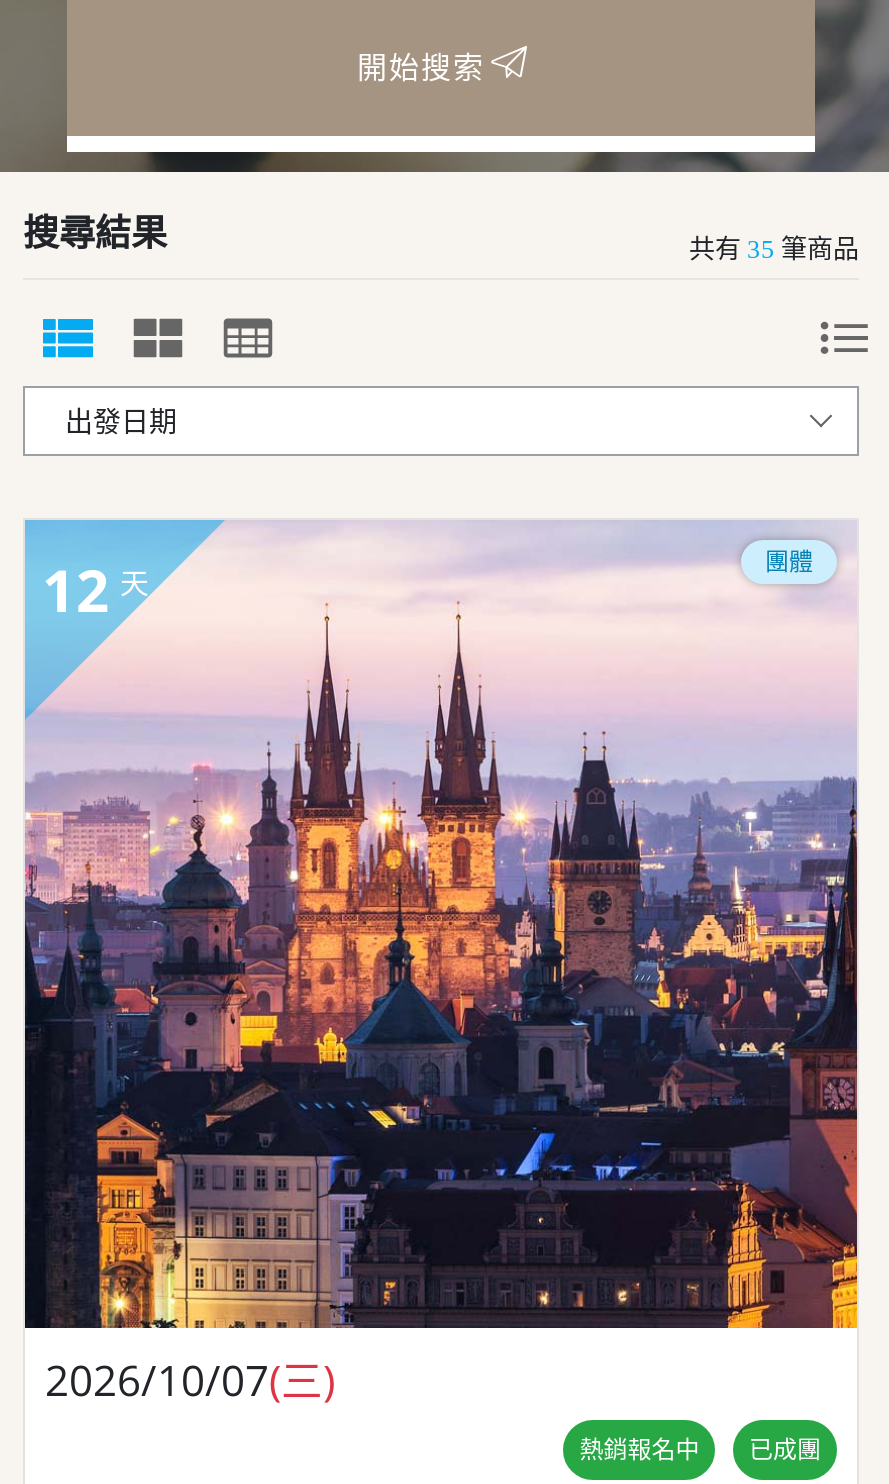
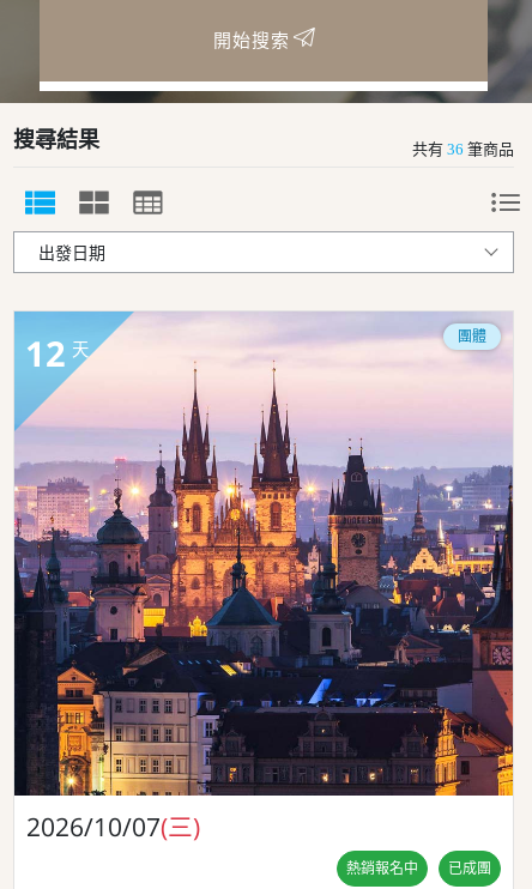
- 共有35筆商品
+ 共有36筆商品
